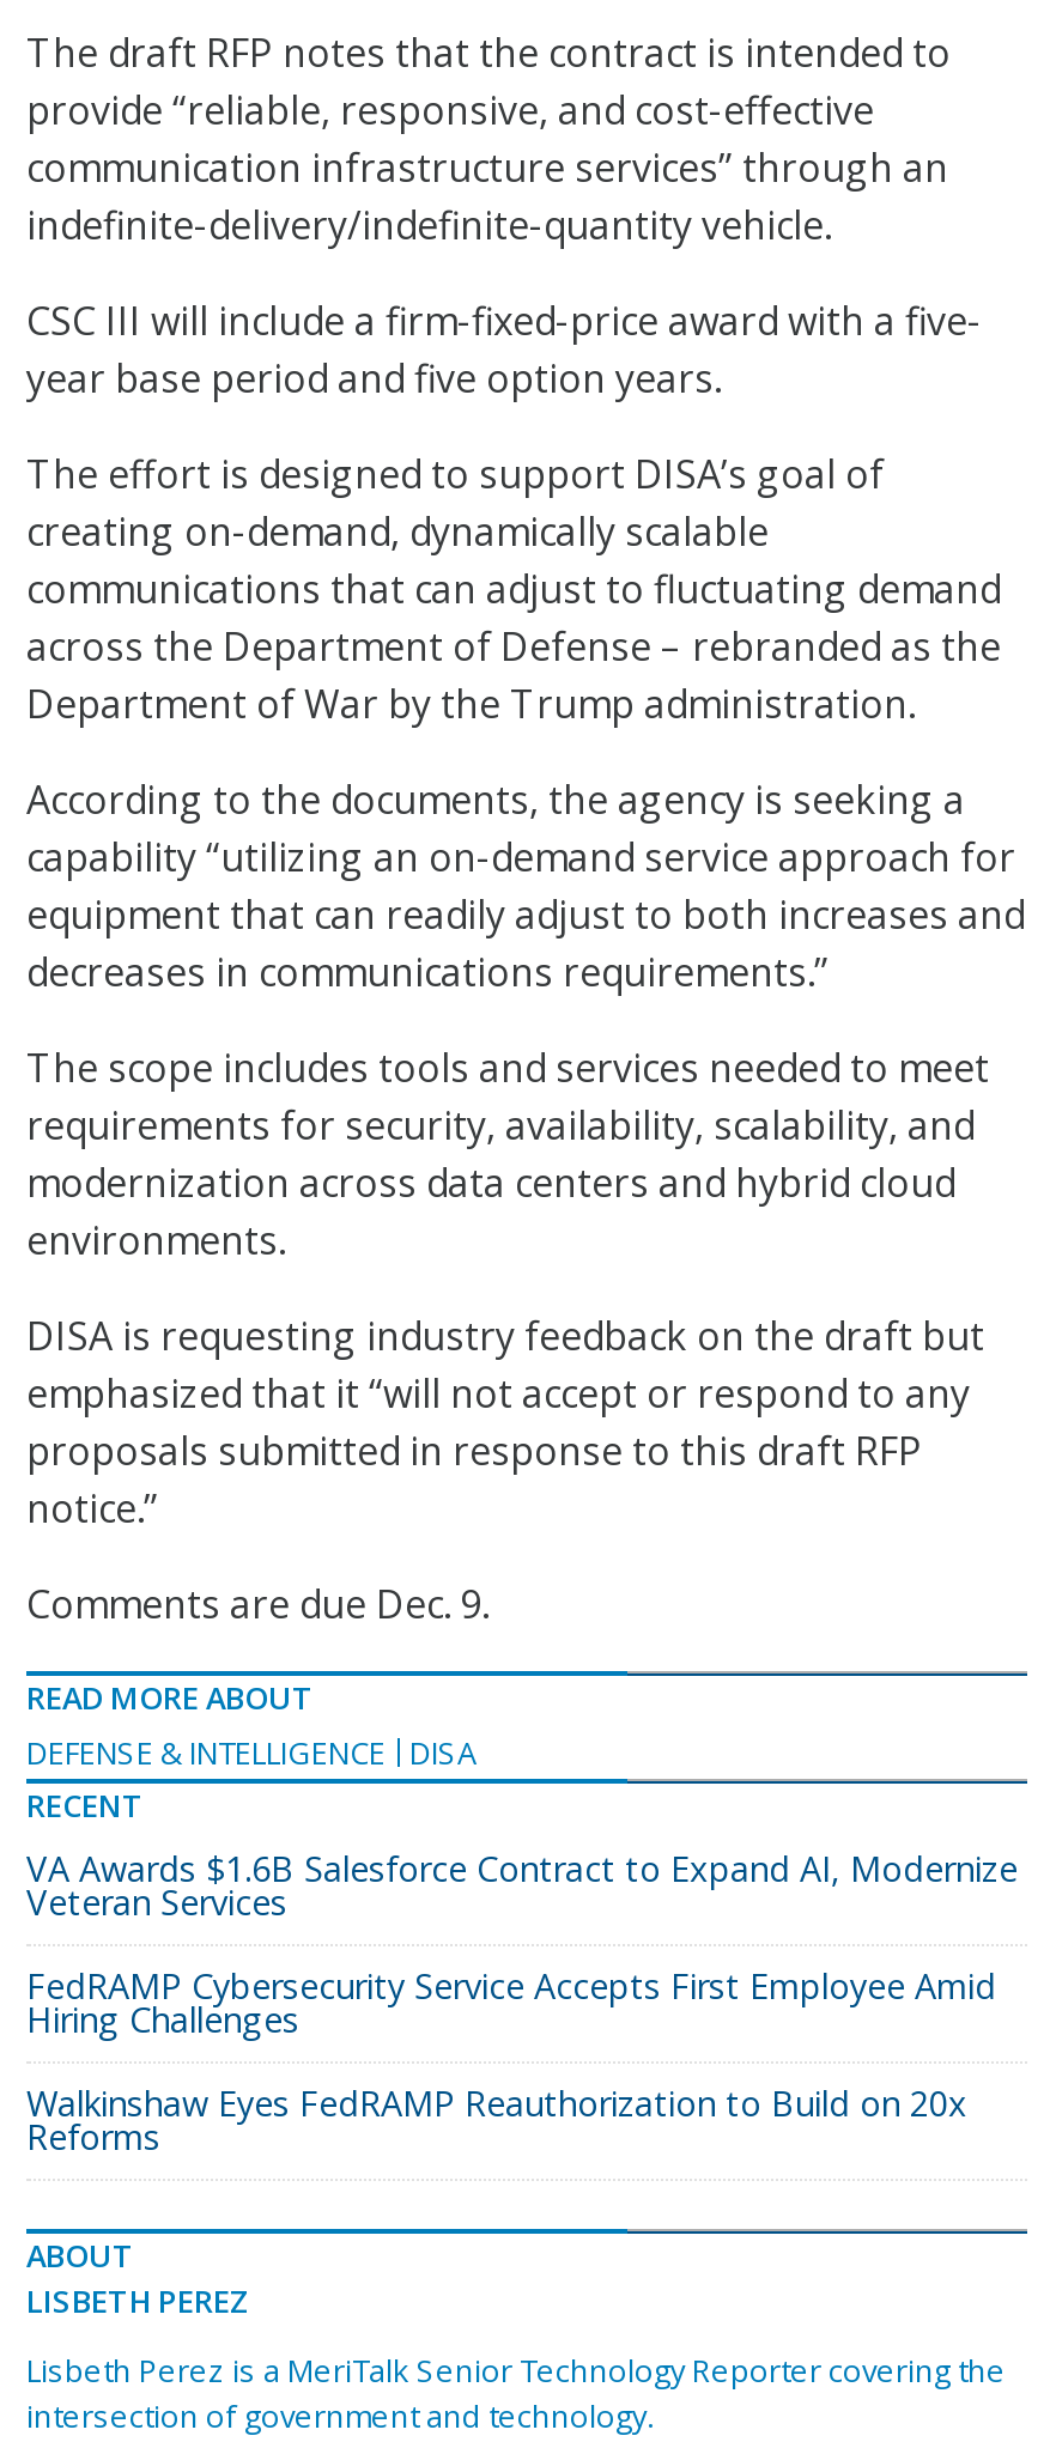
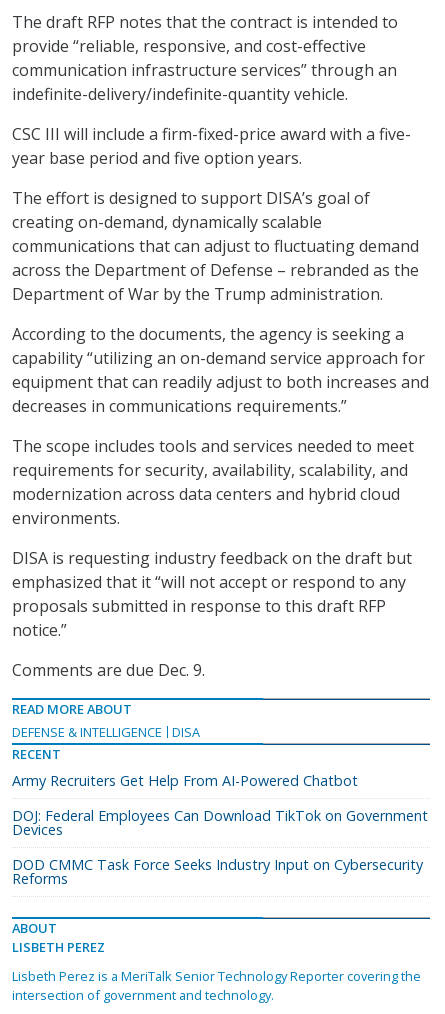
- VA Awards $1.6B Salesforce Contract to Expand AI, Modernize
- Veteran Services
+ Army Recruiters Get Help From AI-Powered Chatbot

- FedRAMP Cybersecurity Service Accepts First Employee Amid
- Hiring Challenges
+ DOJ: Federal Employees Can Download TikTok on Government
+ Devices

- Walkinshaw Eyes FedRAMP Reauthorization to Build on 20x
+ DOD CMMC Task Force Seeks Industry Input on Cybersecurity
